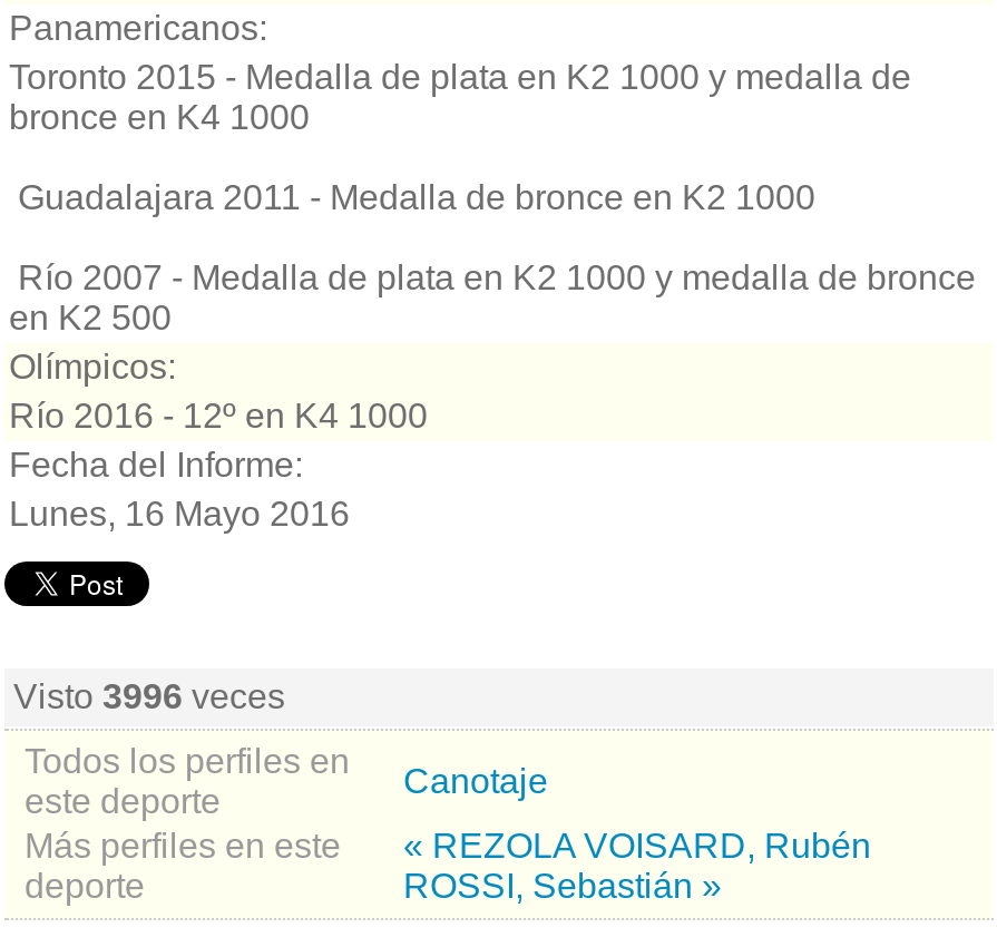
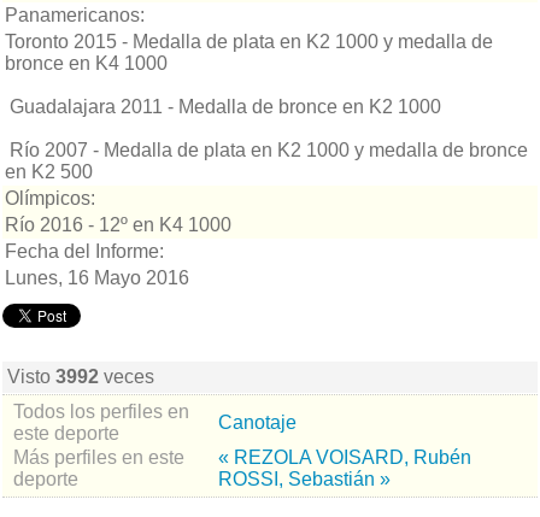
- Visto 3996 veces
+ Visto 3992 veces
